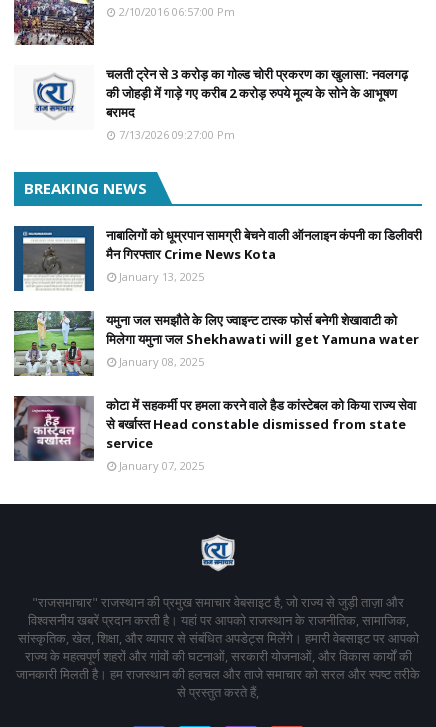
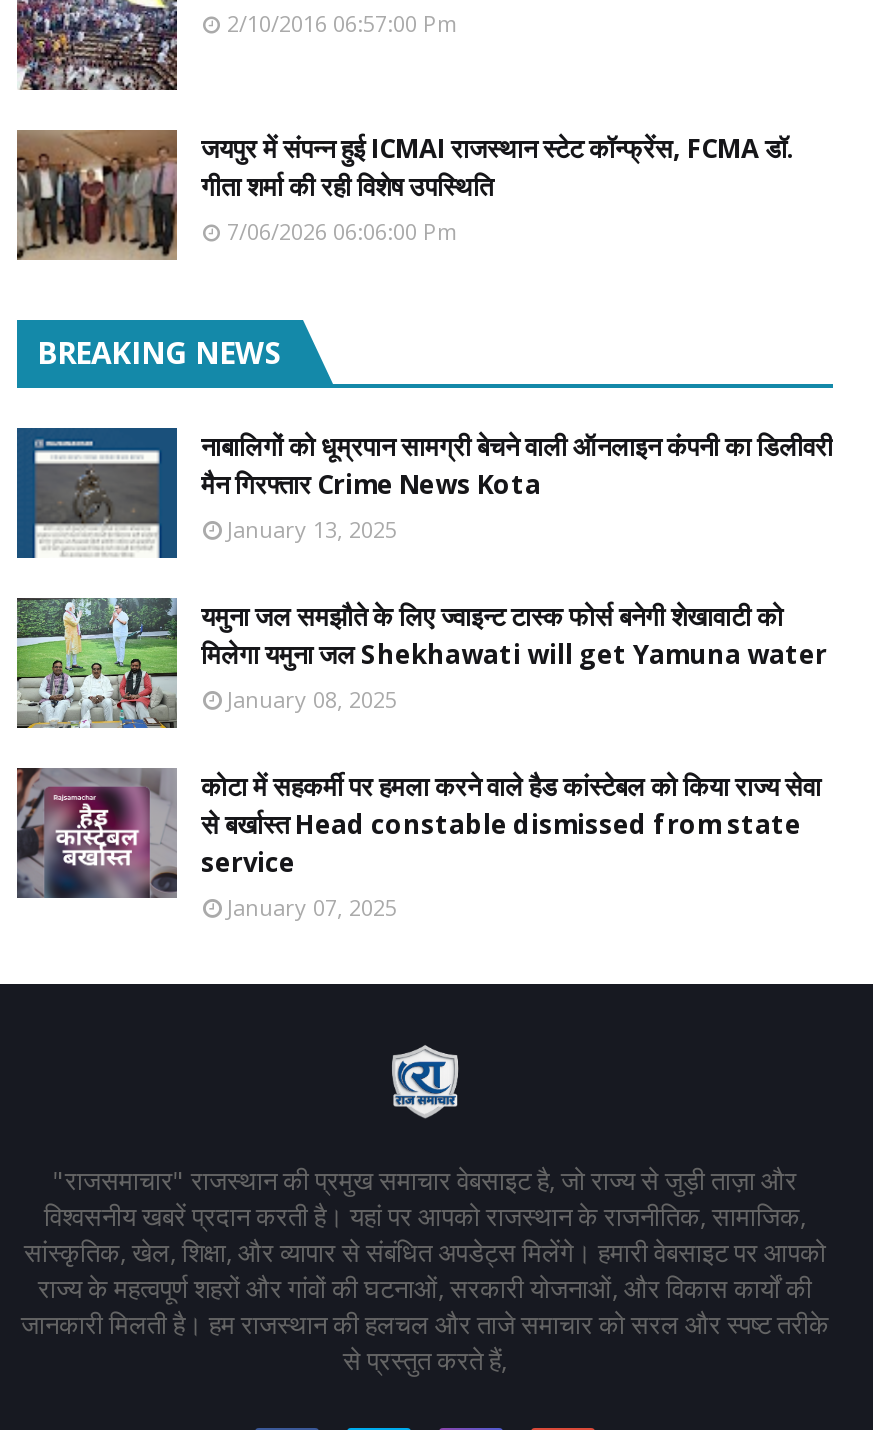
- [image]
- चलती ट्रेन से 3 करोड़ का गोल्ड चोरी प्रकरण का खुलासा: नवलगढ़
- की जोहड़ी में गाड़े गए करीब 2 करोड़ रुपये मूल्य के सोने के आभूषण
- बरामद
- 7/13/2026 09:27:00 Pm
+ [image]
+ जयपुर में संपन्न हुई ICMAI राजस्थान स्टेट कॉन्फ्रेंस, FCMA डॉ.
+ गीता शर्मा की रही विशेष उपस्थिति
+ 7/06/2026 06:06:00 Pm
